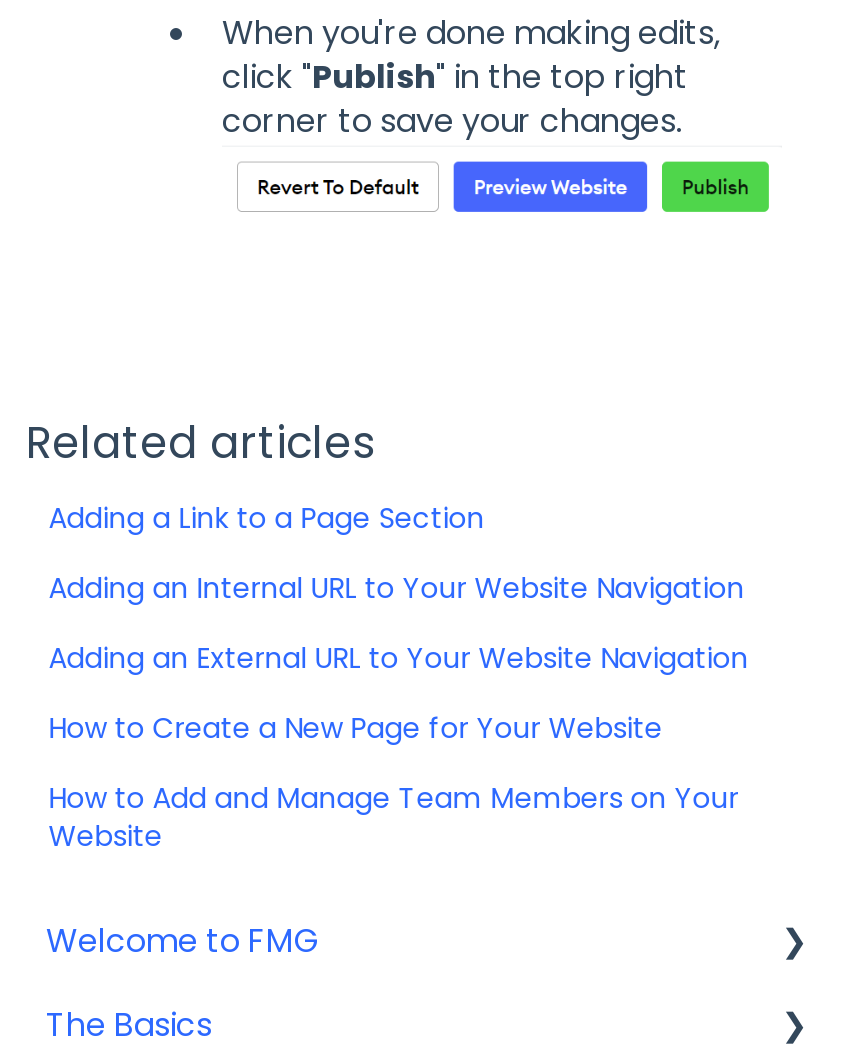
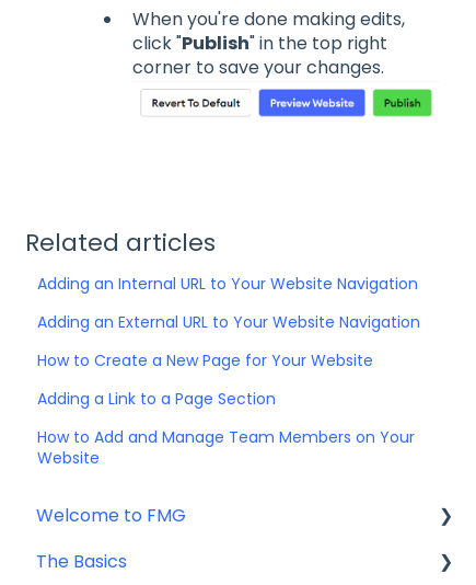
moved down: Adding a Link to a Page Section

moved up: Adding an Internal URL to Your Website Navigation | Adding an External URL to Your Website Navigation | How to Create a New Page for Your Website
